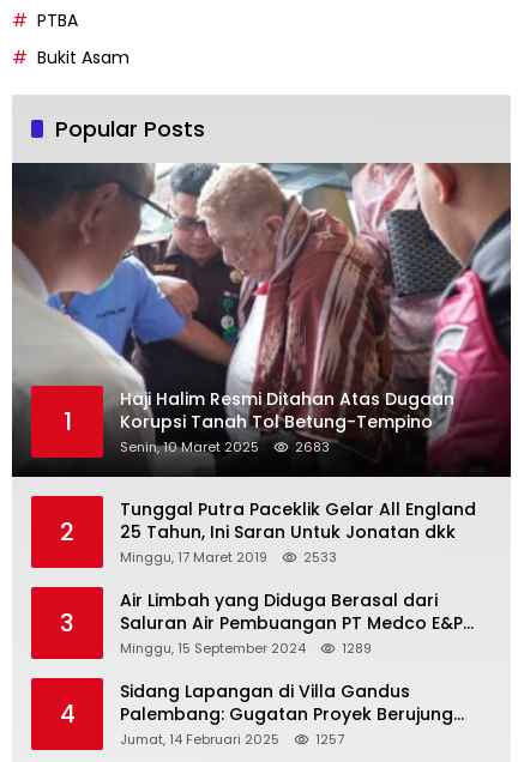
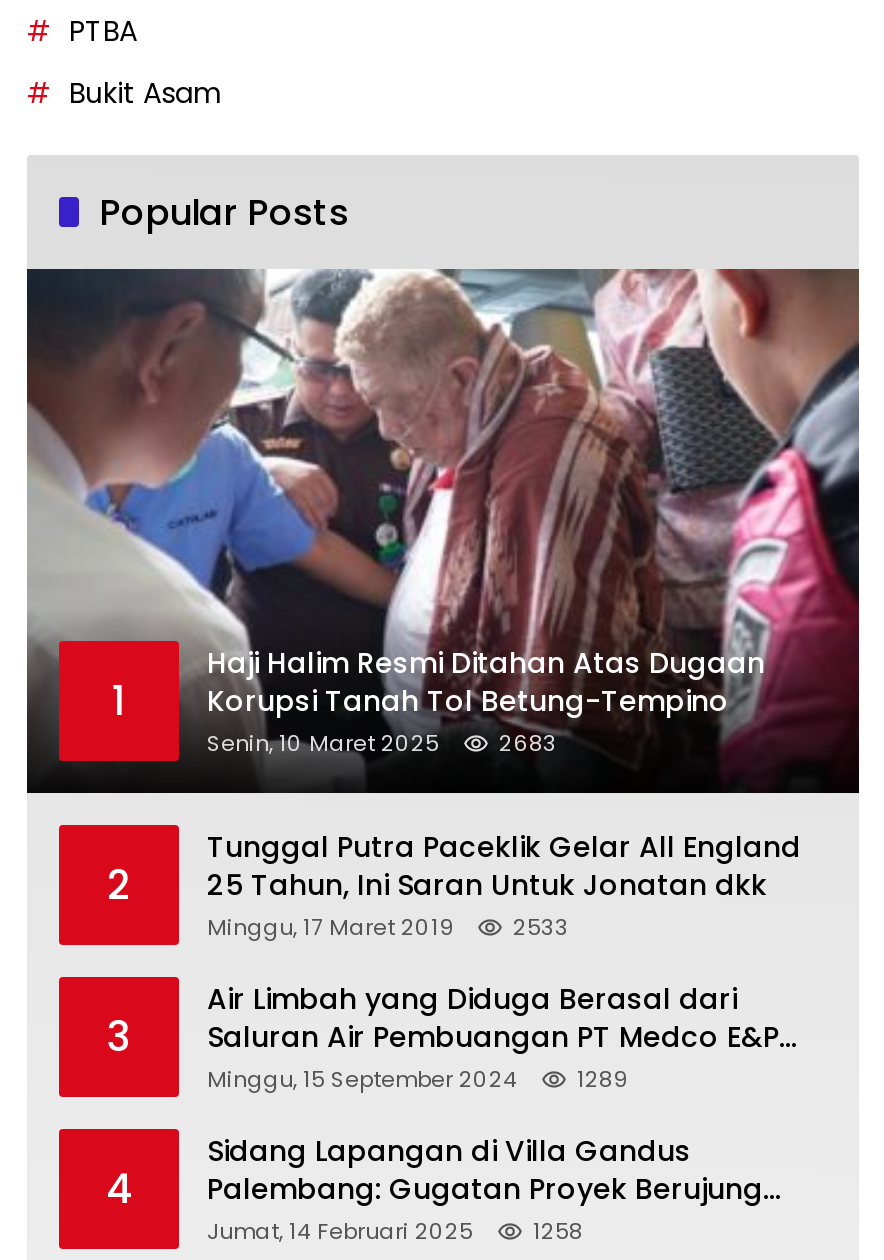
- 1257
+ 1258
